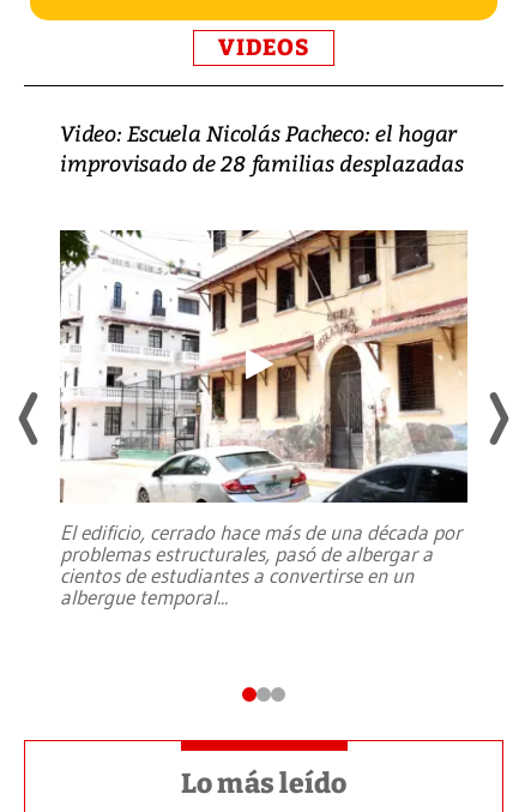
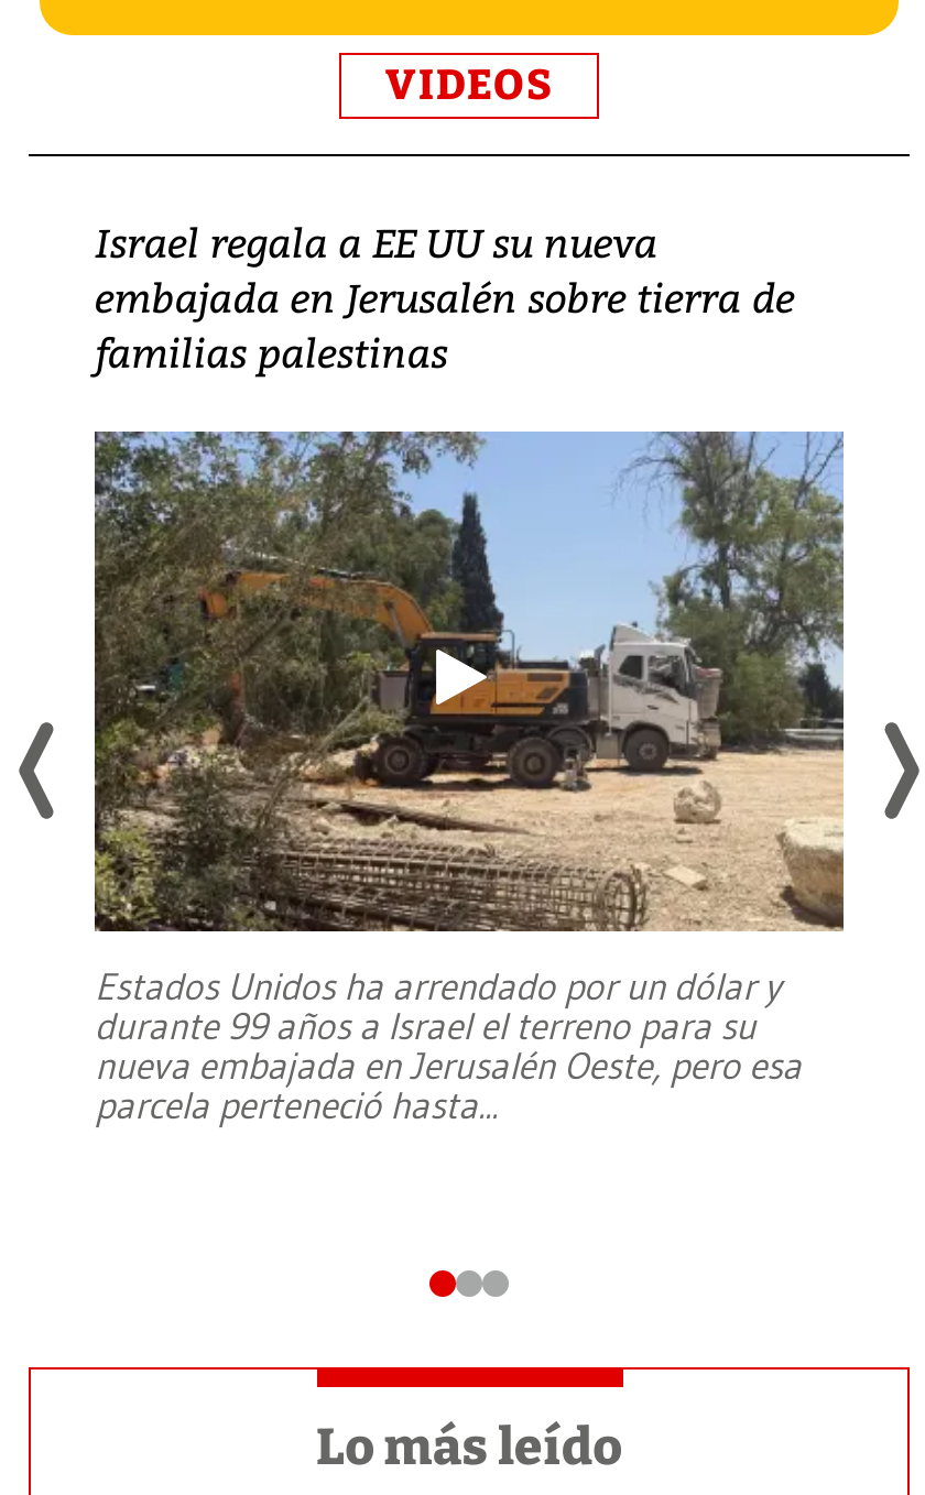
- Video: Escuela Nicolás Pacheco: el hogar
- improvisado de 28 familias desplazadas
+ Israel regala a EE UU su nueva
+ embajada en Jerusalén sobre tierra de
+ familias palestinas

- [image]
- El edificio, cerrado hace más de una década por
- problemas estructurales, pasó de albergar a
- cientos de estudiantes a convertirse en un
- albergue temporal...
+ [image]
+ Estados Unidos ha arrendado por un dólar y
+ durante 99 años a Israel el terreno para su
+ nueva embajada en Jerusalén Oeste, pero esa
+ parcela perteneció hasta...
